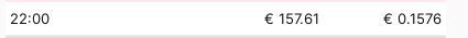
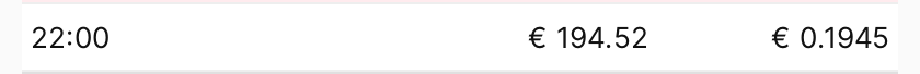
- € 157.61
+ € 194.52

- € 0.1576
+ € 0.1945
